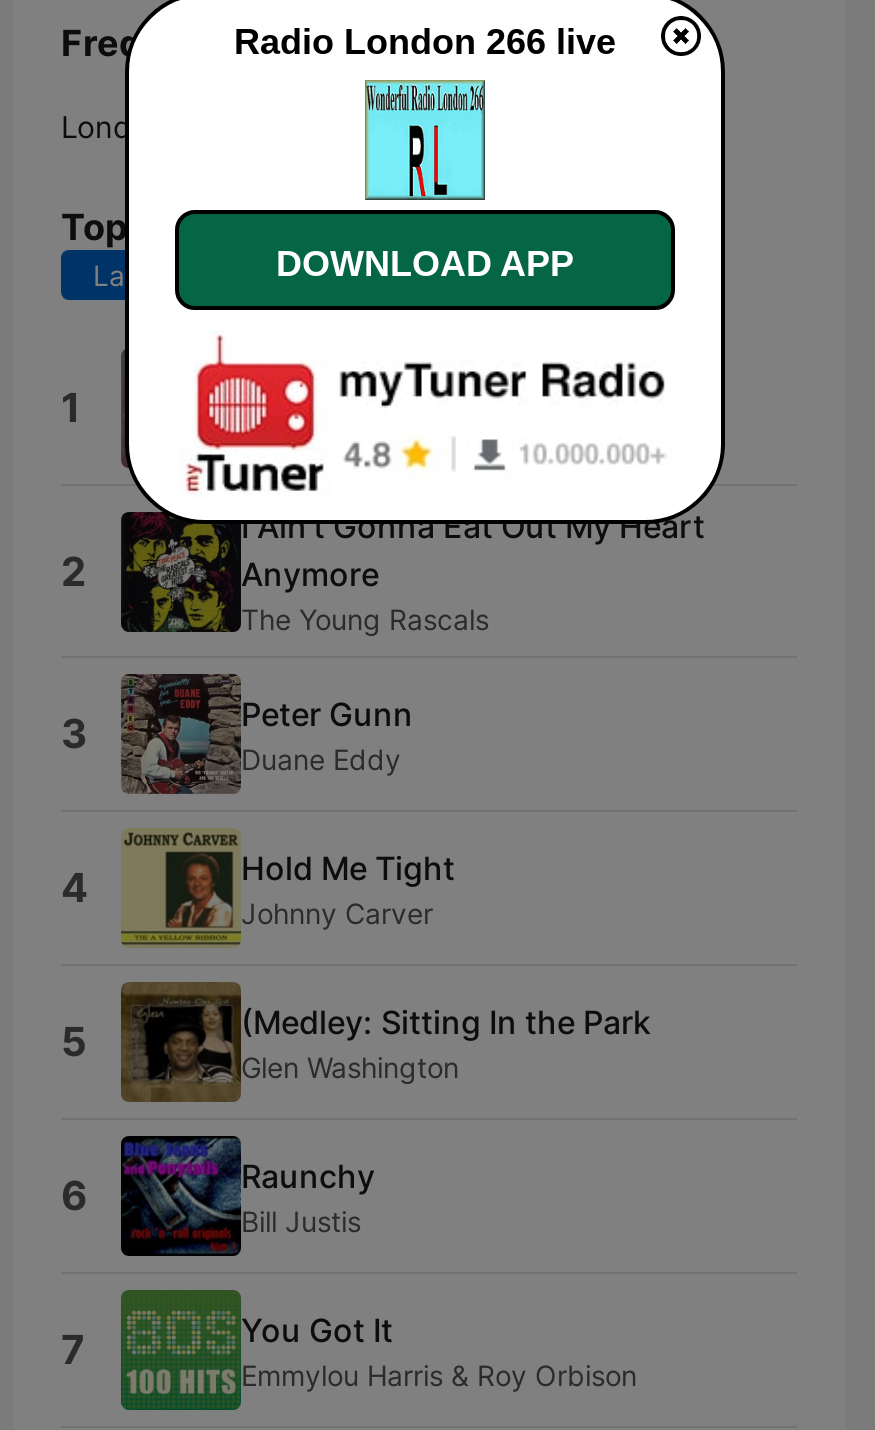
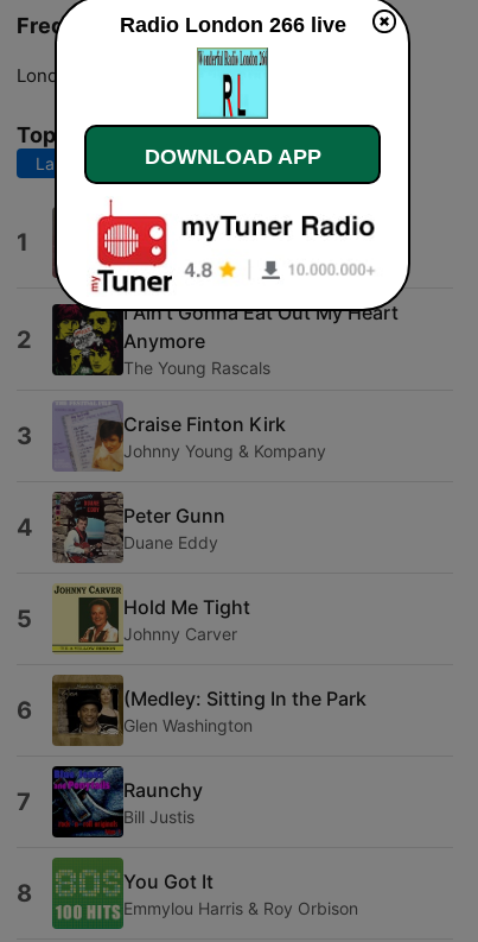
+ [image]
+ Craise Finton Kirk
+ Johnny Young & Kompany
+ 4

- 4
+ 5

- 5
+ 6

- 6
+ 7

- 7
+ 8
